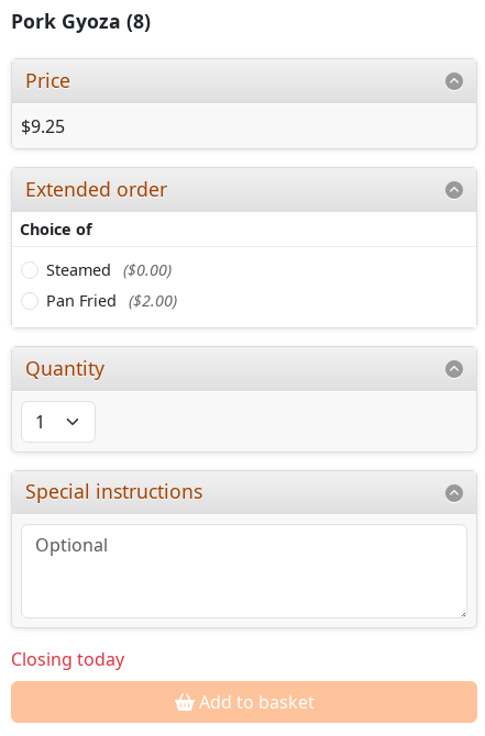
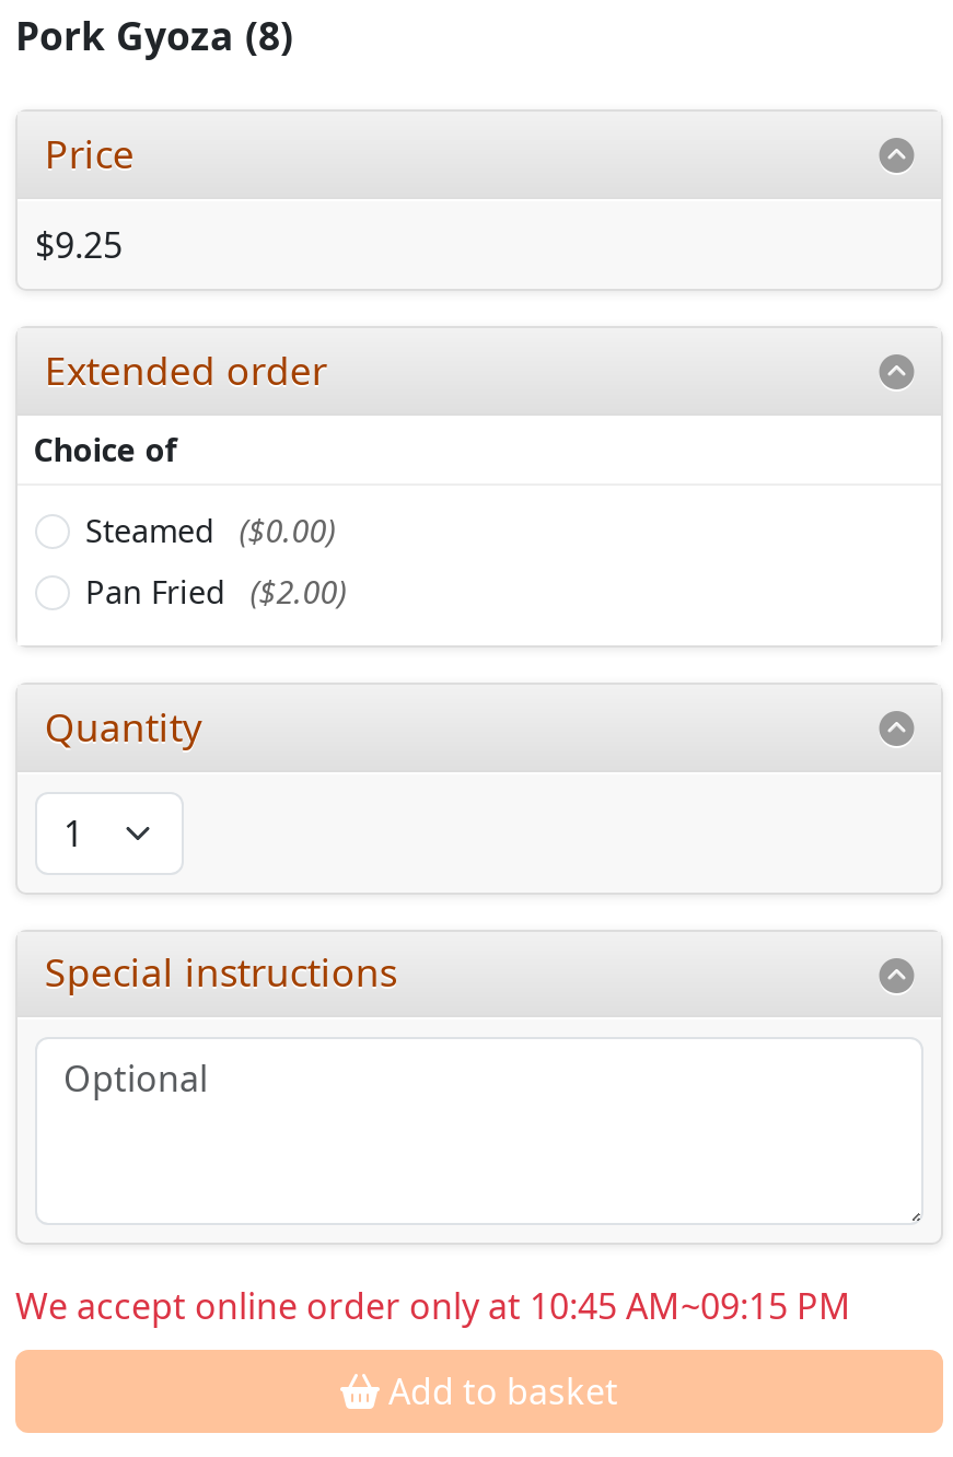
- Closing today
+ We accept online order only at 10:45 AM~09:15 PM
